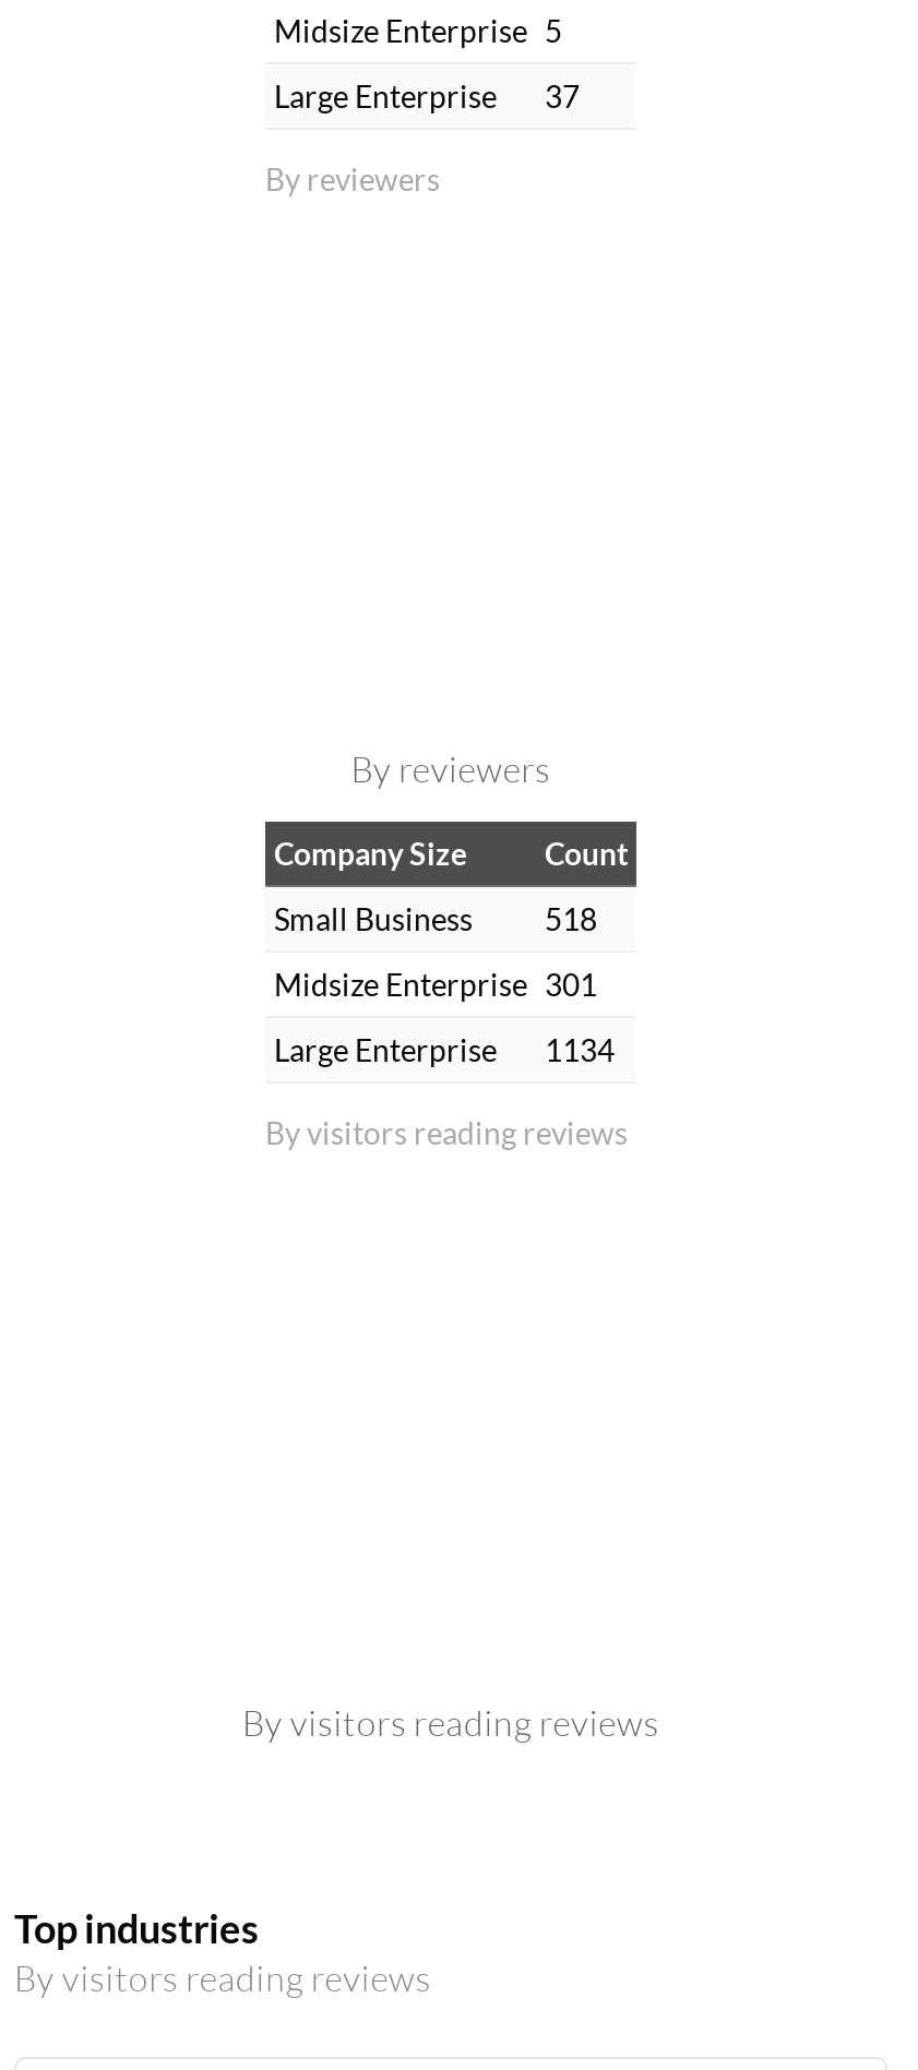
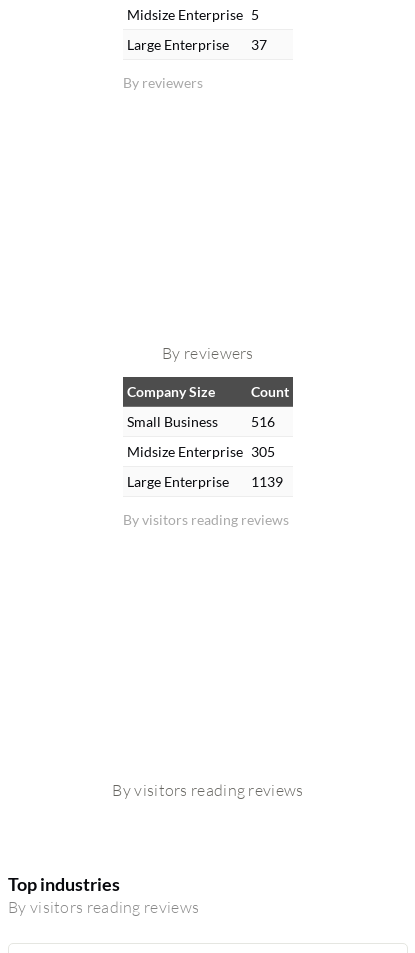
- Small Business 518
+ Small Business 516

- Midsize Enterprise 301
+ Midsize Enterprise 305

- Large Enterprise 1134
+ Large Enterprise 1139
